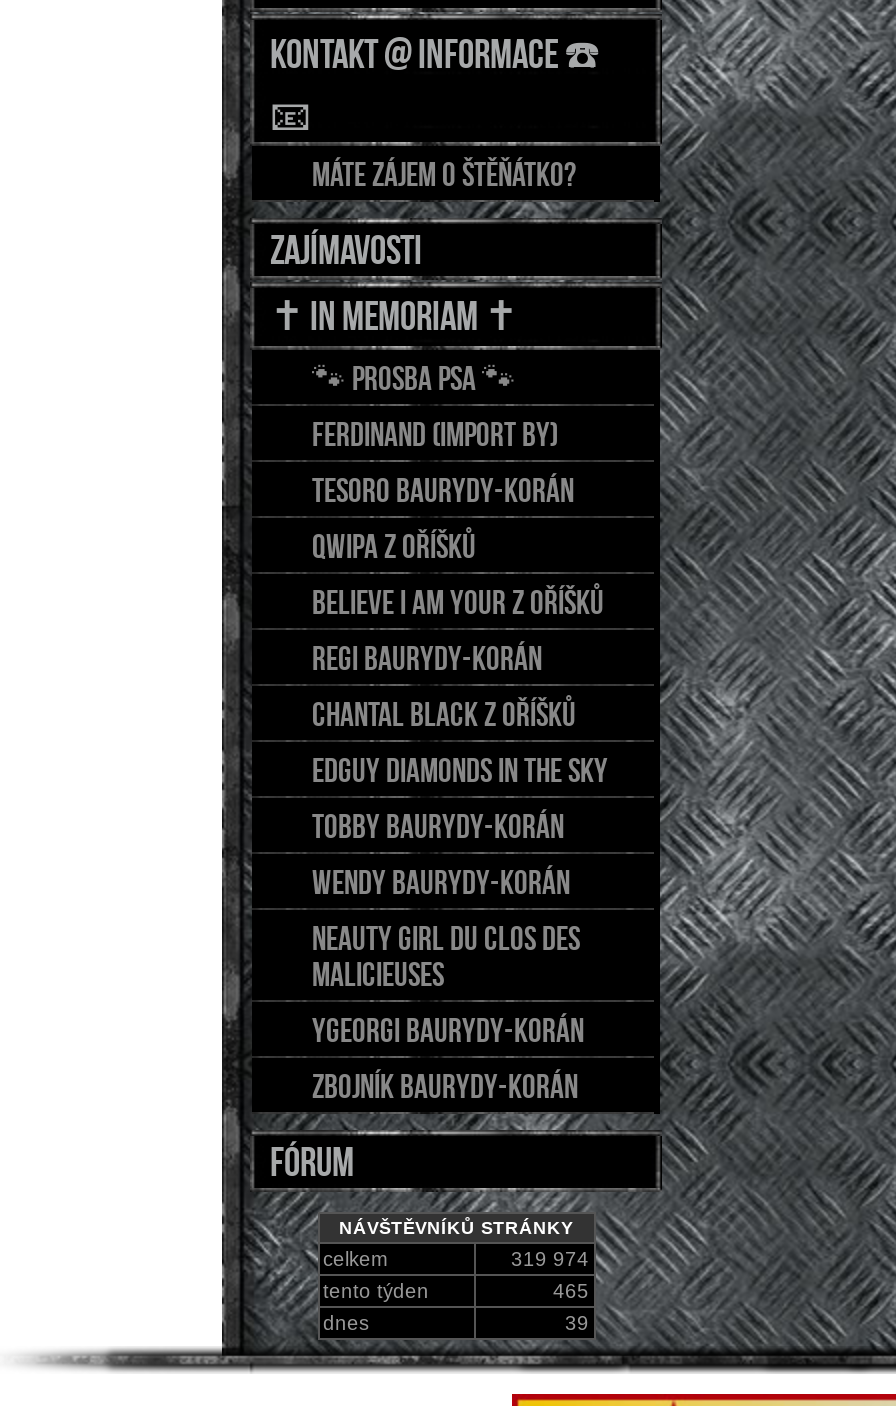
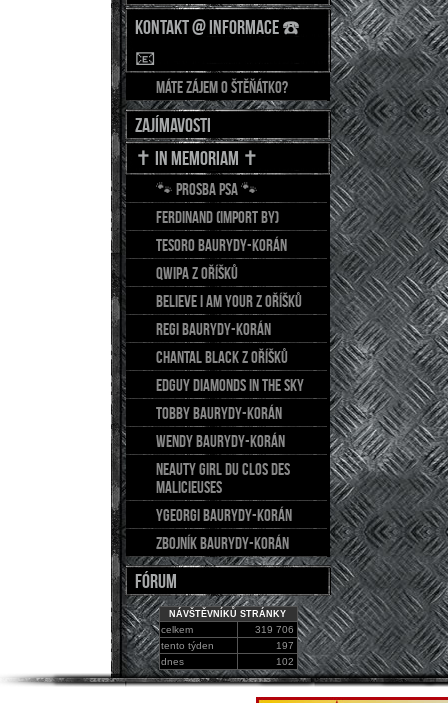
- 319 974
+ 319 706

- 465
+ 197

- 39
+ 102
